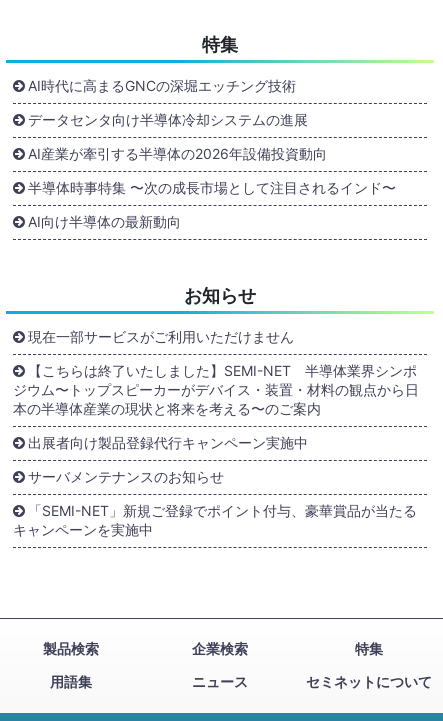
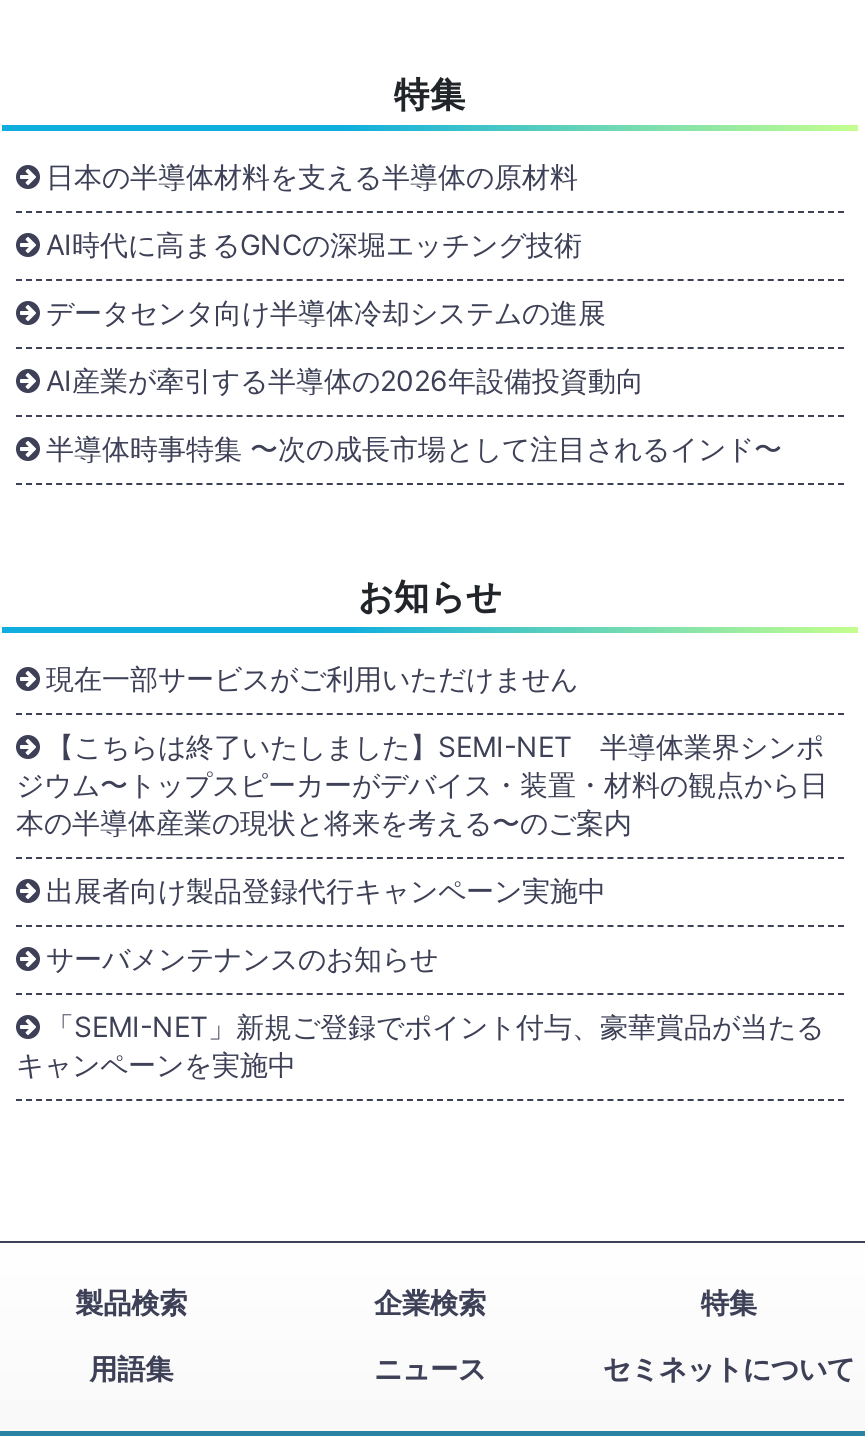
+ 日本の半導体材料を支える半導体の原材料

moved down: AI時代に高まるGNCの深堀エッチング技術 | データセンタ向け半導体冷却システムの進展 | AI産業が牽引する半導体の2026年設備投資動向 | 半導体時事特集 〜次の成長市場として注目されるインド〜

- AI向け半導体の最新動向
